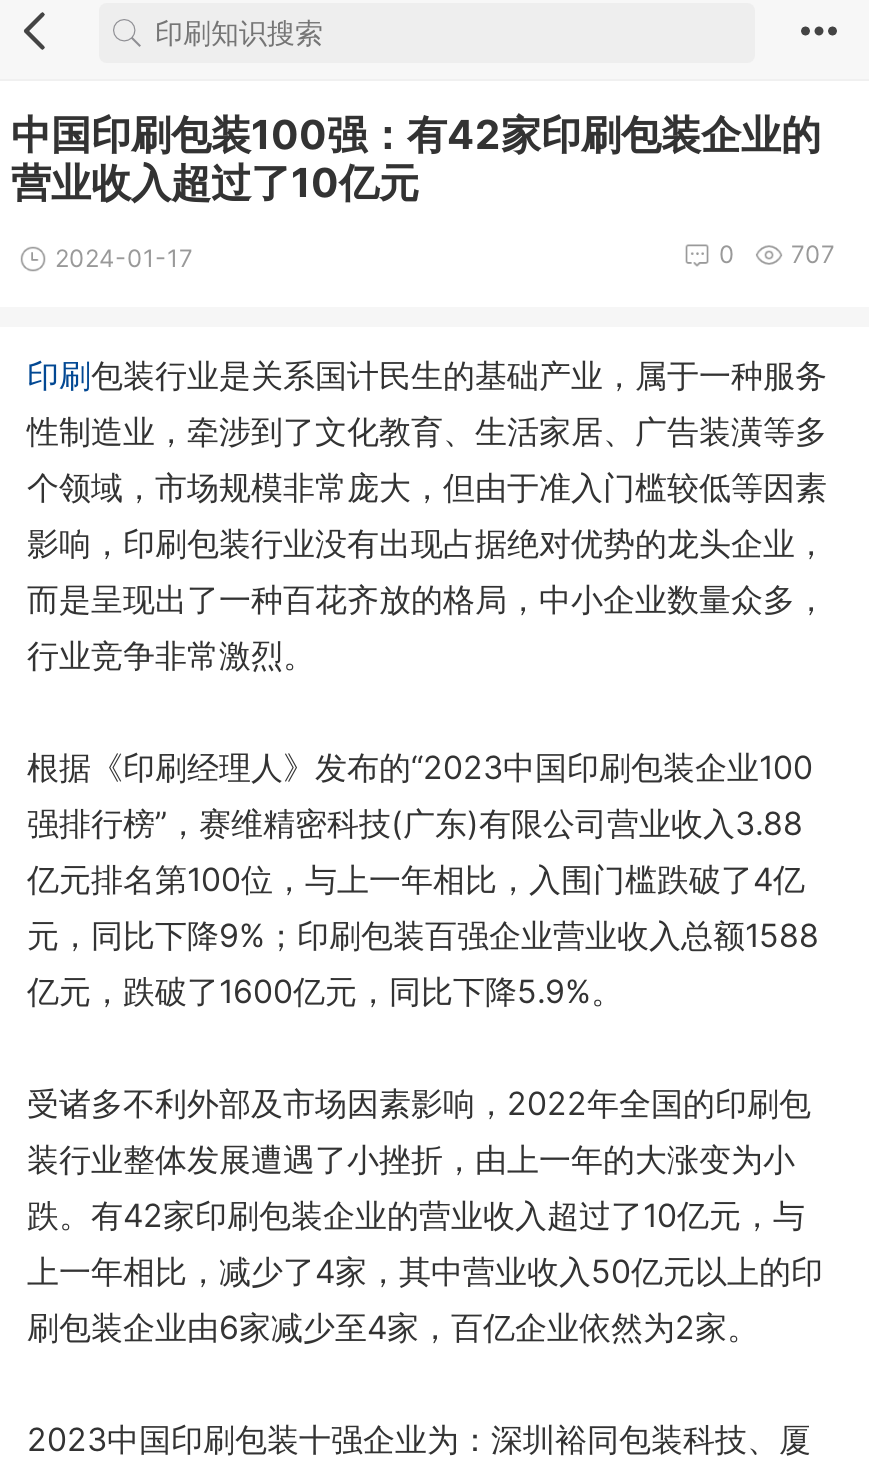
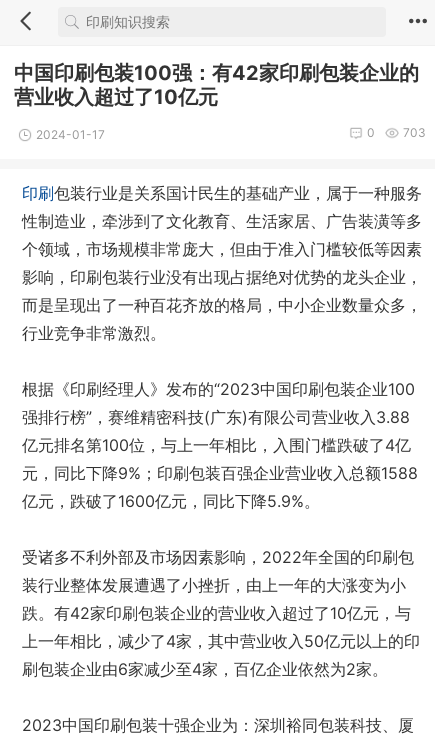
- 0 707
+ 0 703
